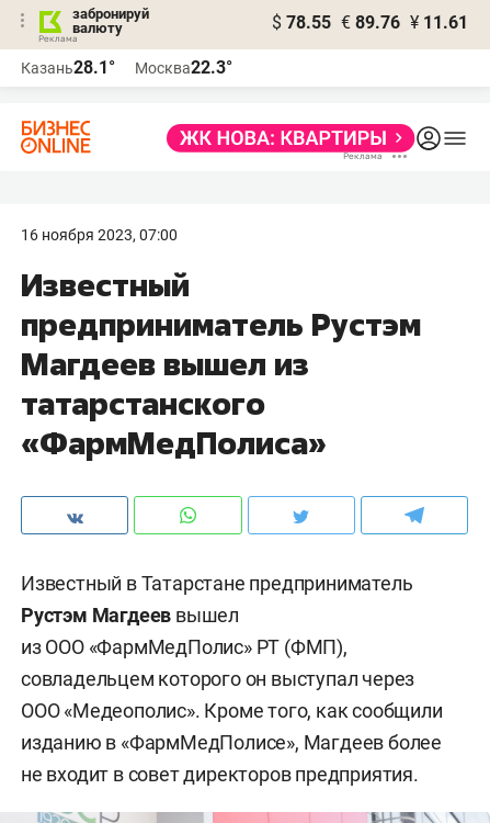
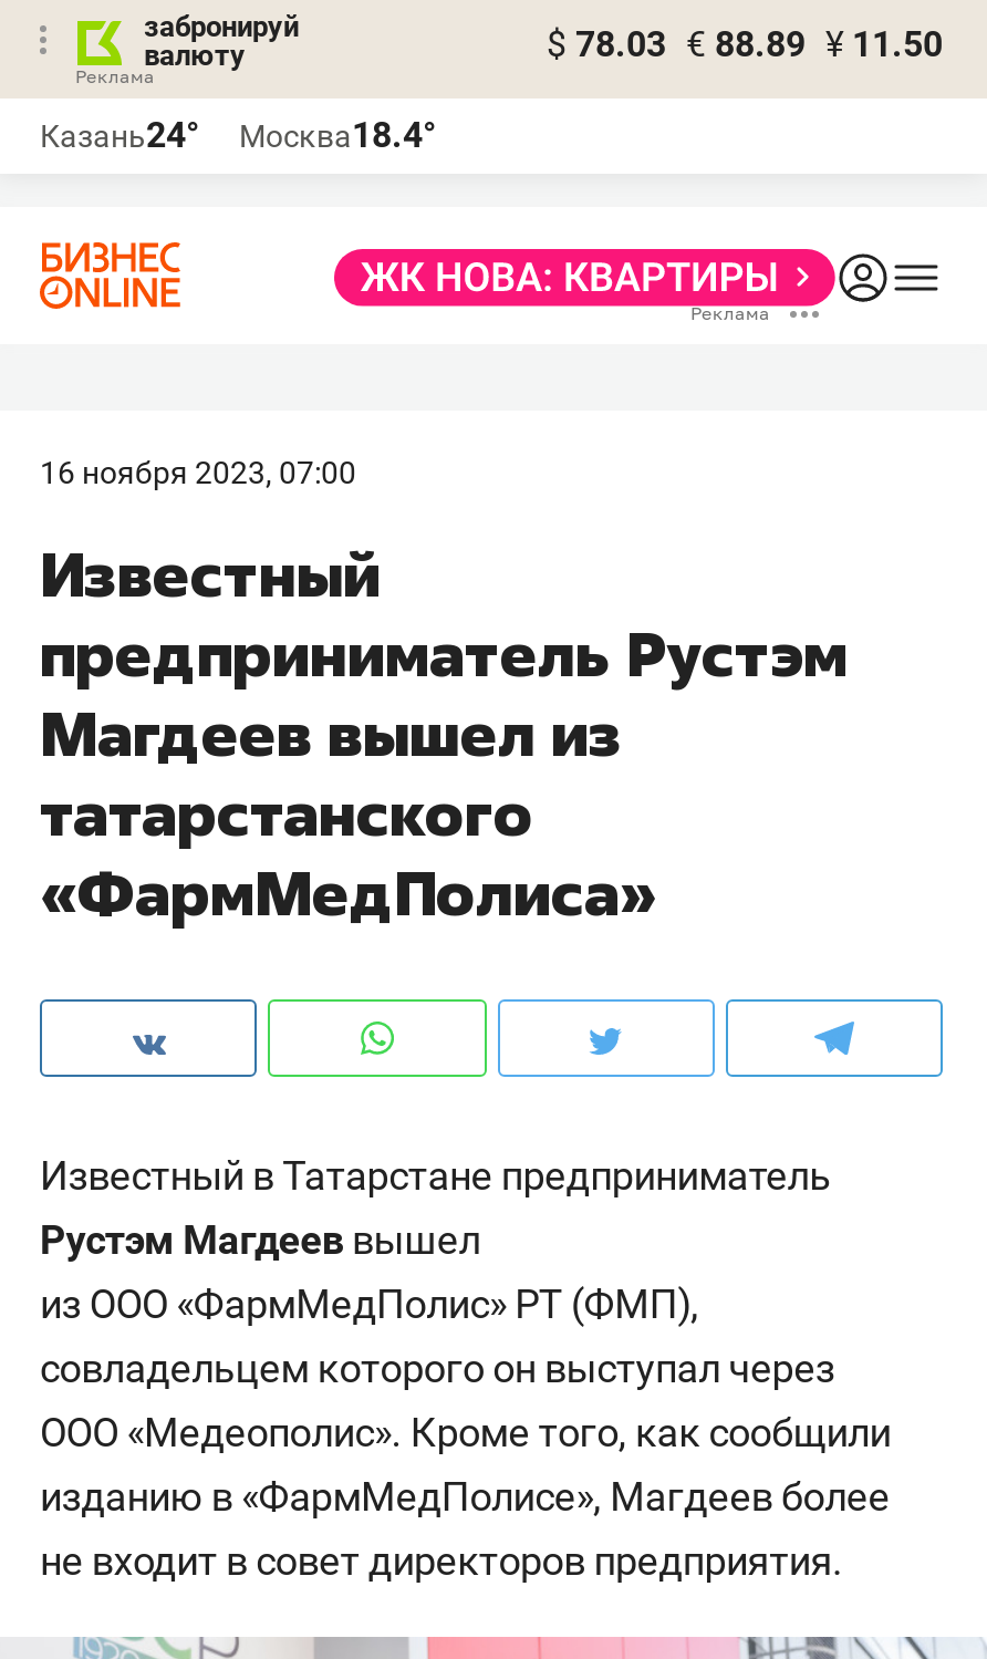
- $ 78.55 € 89.76 ¥ 11.61
+ $ 78.03 € 88.89 ¥ 11.50

- Казань28.1°
+ Казань24°

- Москва22.3°
+ Москва18.4°
